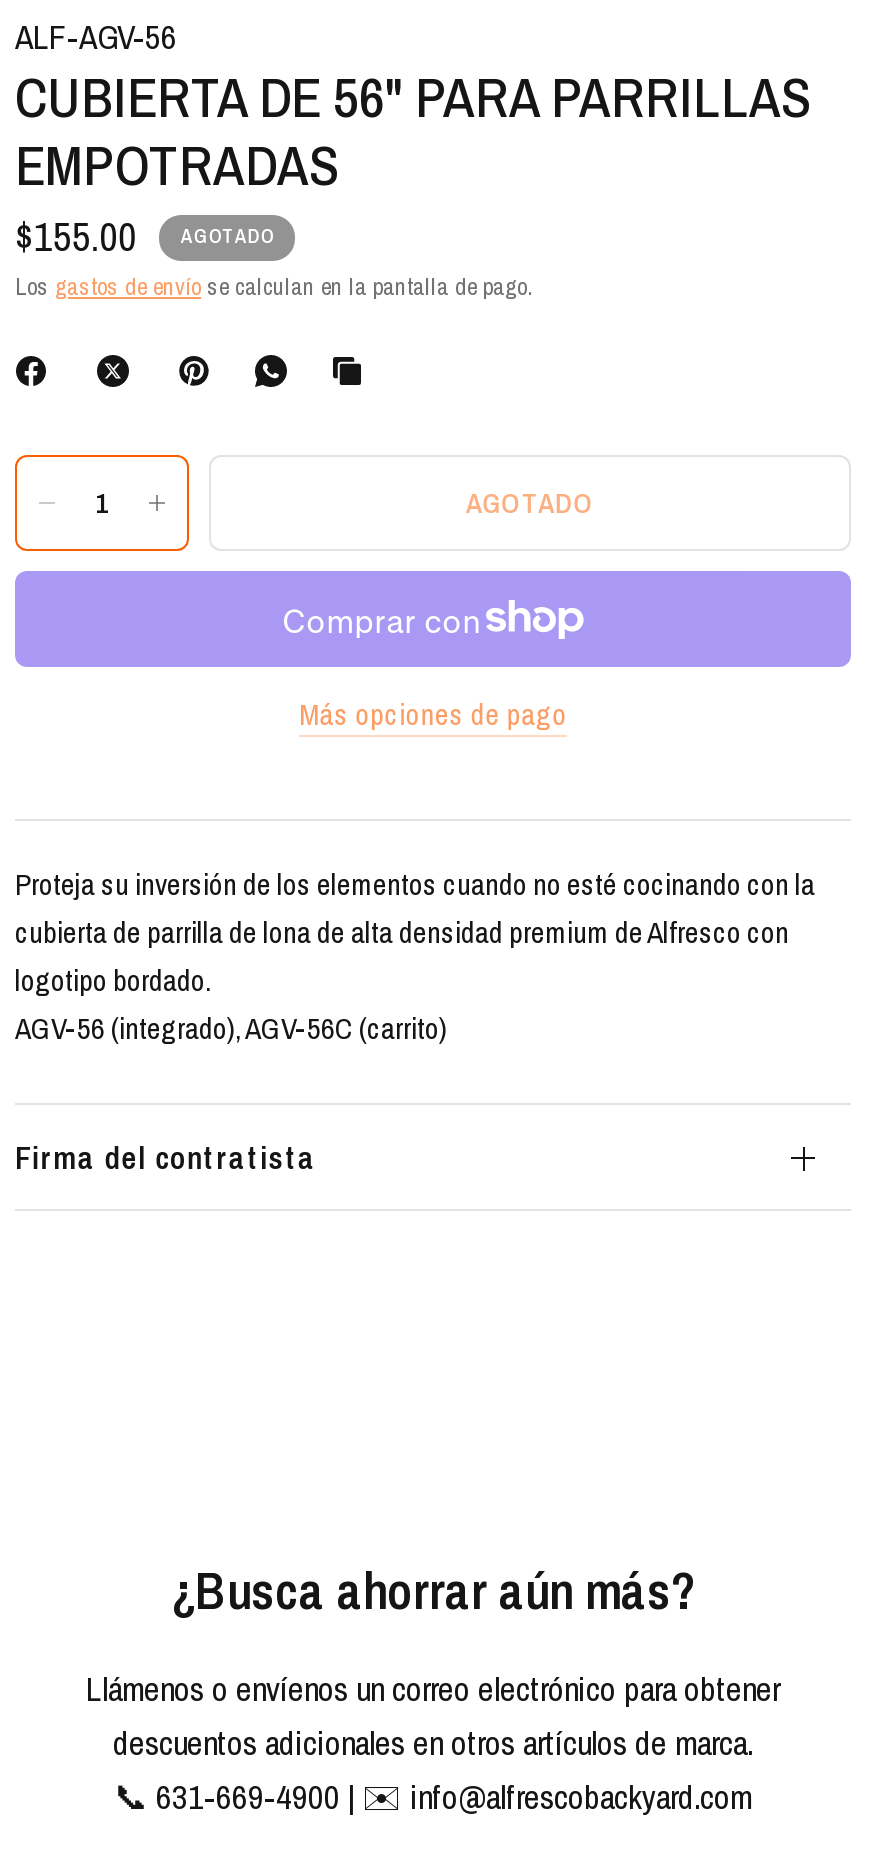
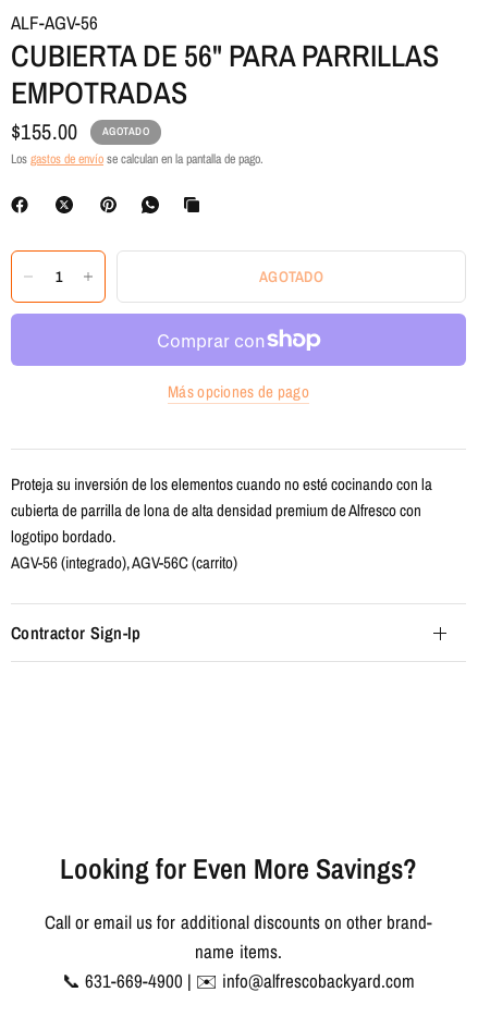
- Firma del contratista
+ Contractor Sign-Ip

- ¿Busca ahorrar aún más?
+ Looking for Even More Savings?

- Llámenos o envíenos un correo electrónico para obtener
- descuentos adicionales en otros artículos de marca.
+ Call or email us for additional discounts on other brand-
+ name items.
